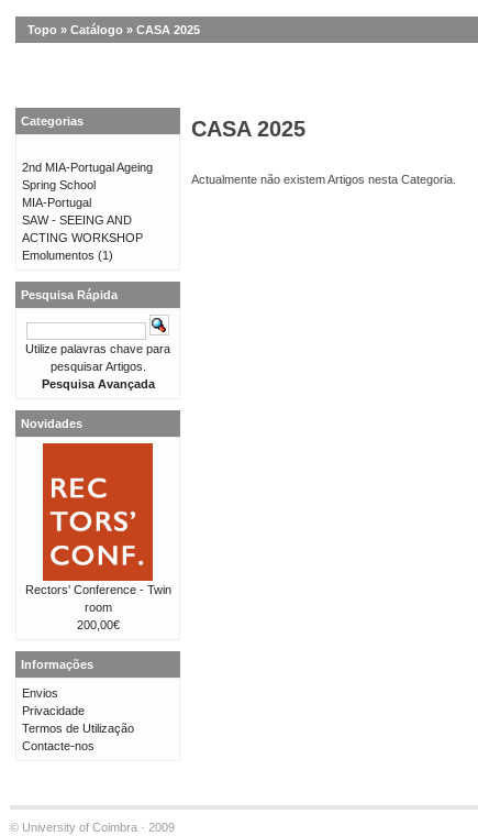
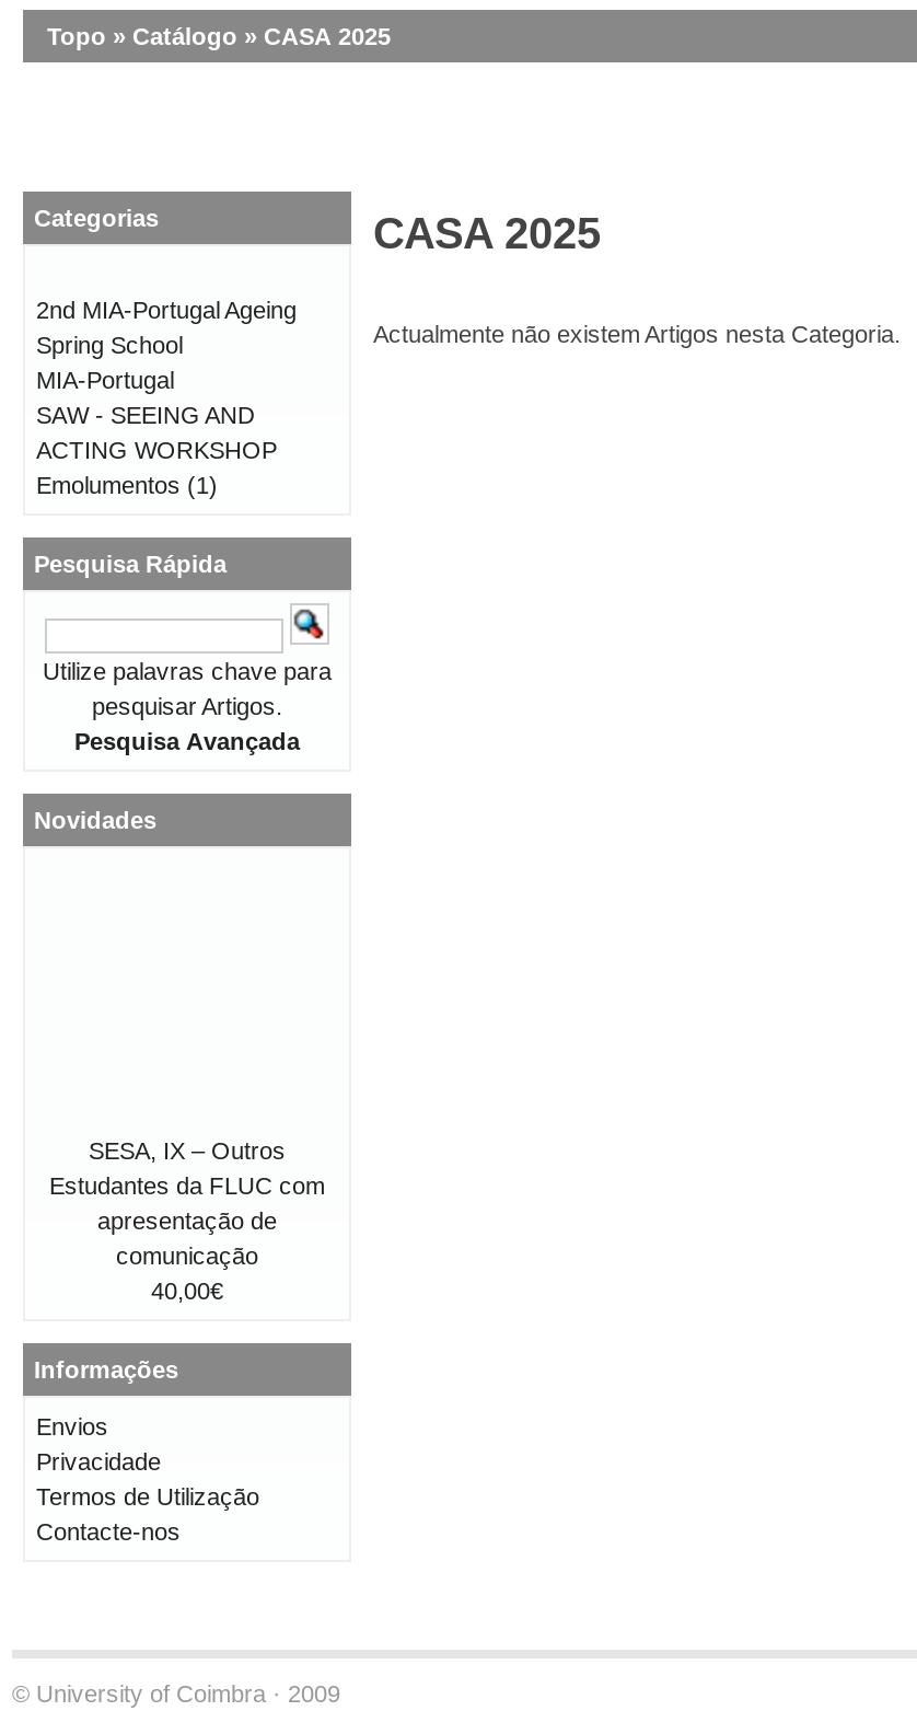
- [image]

- Rectors' Conference - Twin
- room
- 200,00€
+ SESA, IX – Outros
+ Estudantes da FLUC com
+ apresentação de
+ comunicação
+ 40,00€
